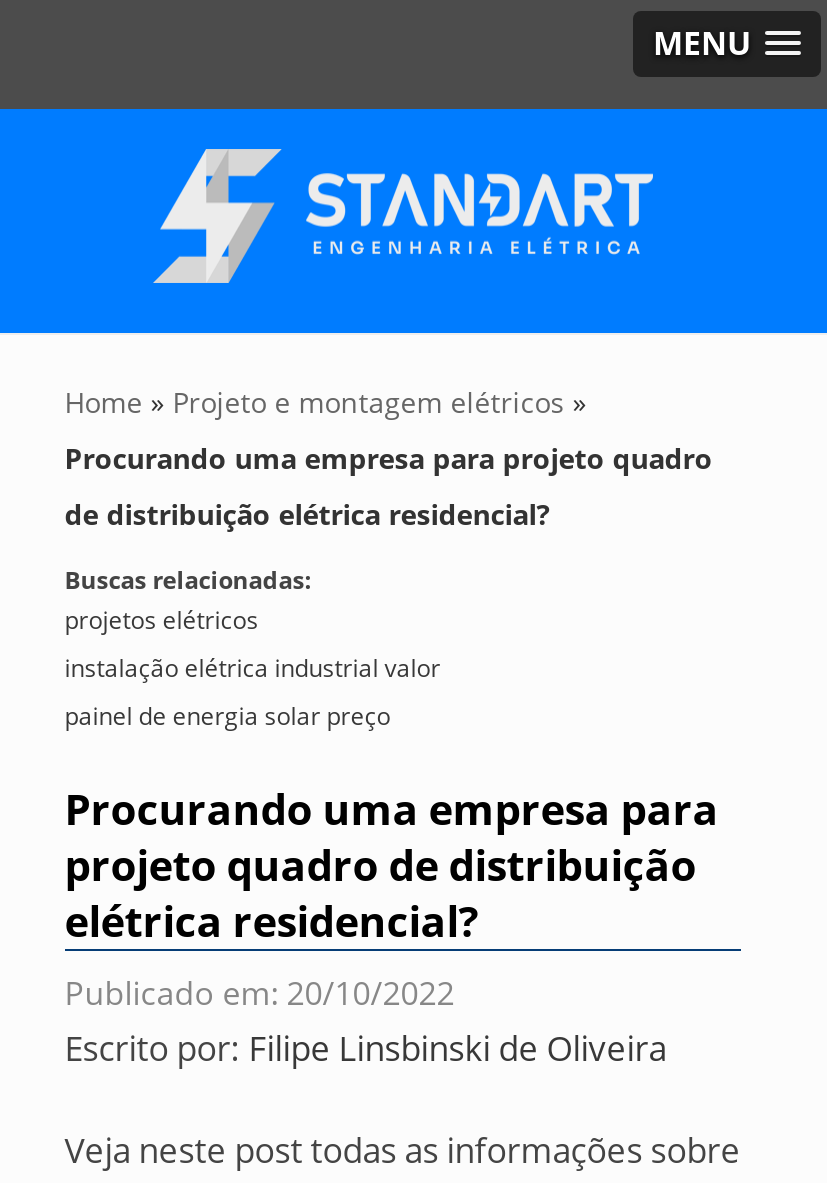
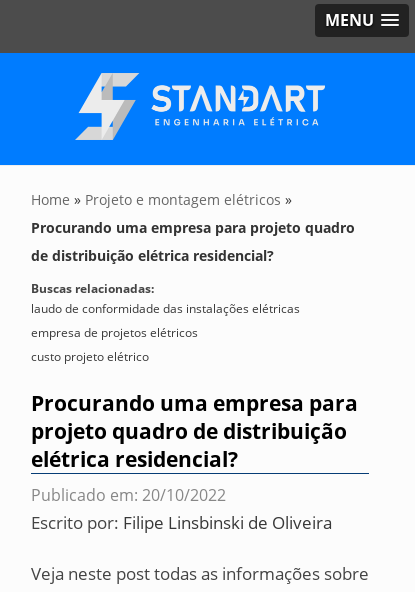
- projetos elétricos
- instalação elétrica industrial valor
- painel de energia solar preço
+ laudo de conformidade das instalações elétricas
+ empresa de projetos elétricos
+ custo projeto elétrico
